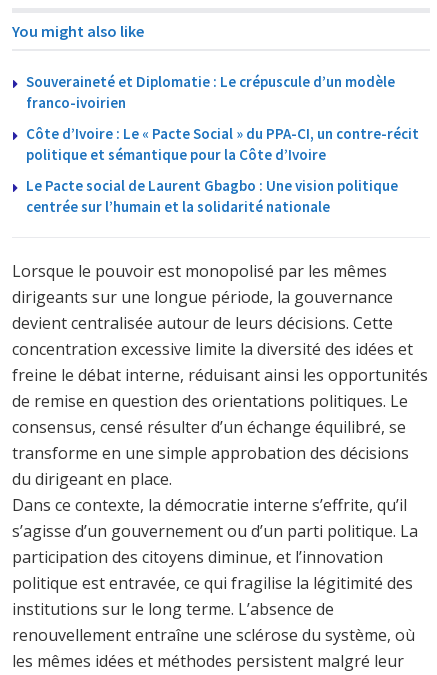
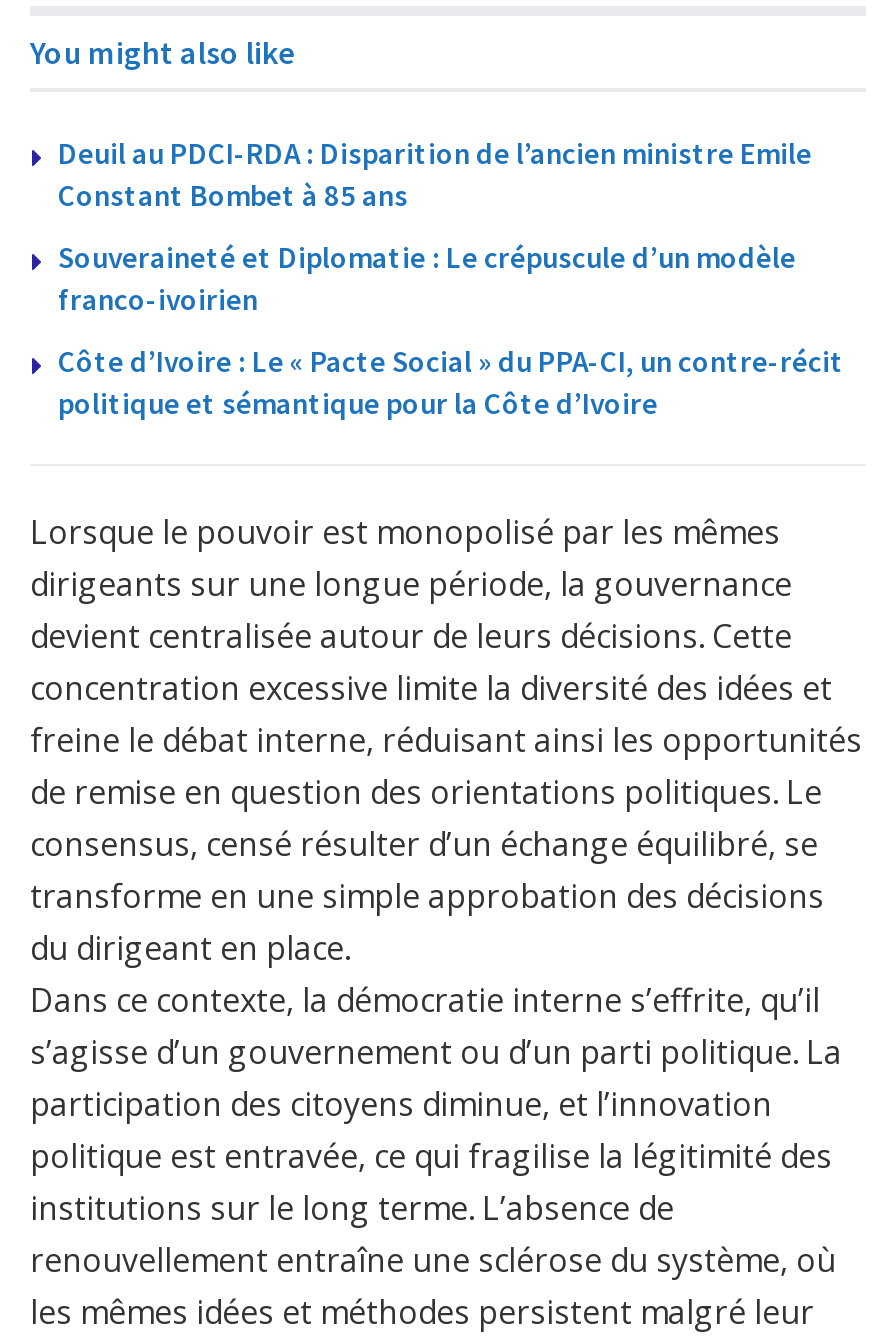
+ Deuil au PDCI-RDA : Disparition de l’ancien ministre Emile
+ Constant Bombet à 85 ans

moved down: Souveraineté et Diplomatie : Le crépuscule d’un modèle | franco-ivoirien | Côte d’Ivoire : Le « Pacte Social » du PPA-CI, un contre-récit | politique et sémantique pour la Côte d’Ivoire

- Le Pacte social de Laurent Gbagbo : Une vision politique
- centrée sur l’humain et la solidarité nationale
